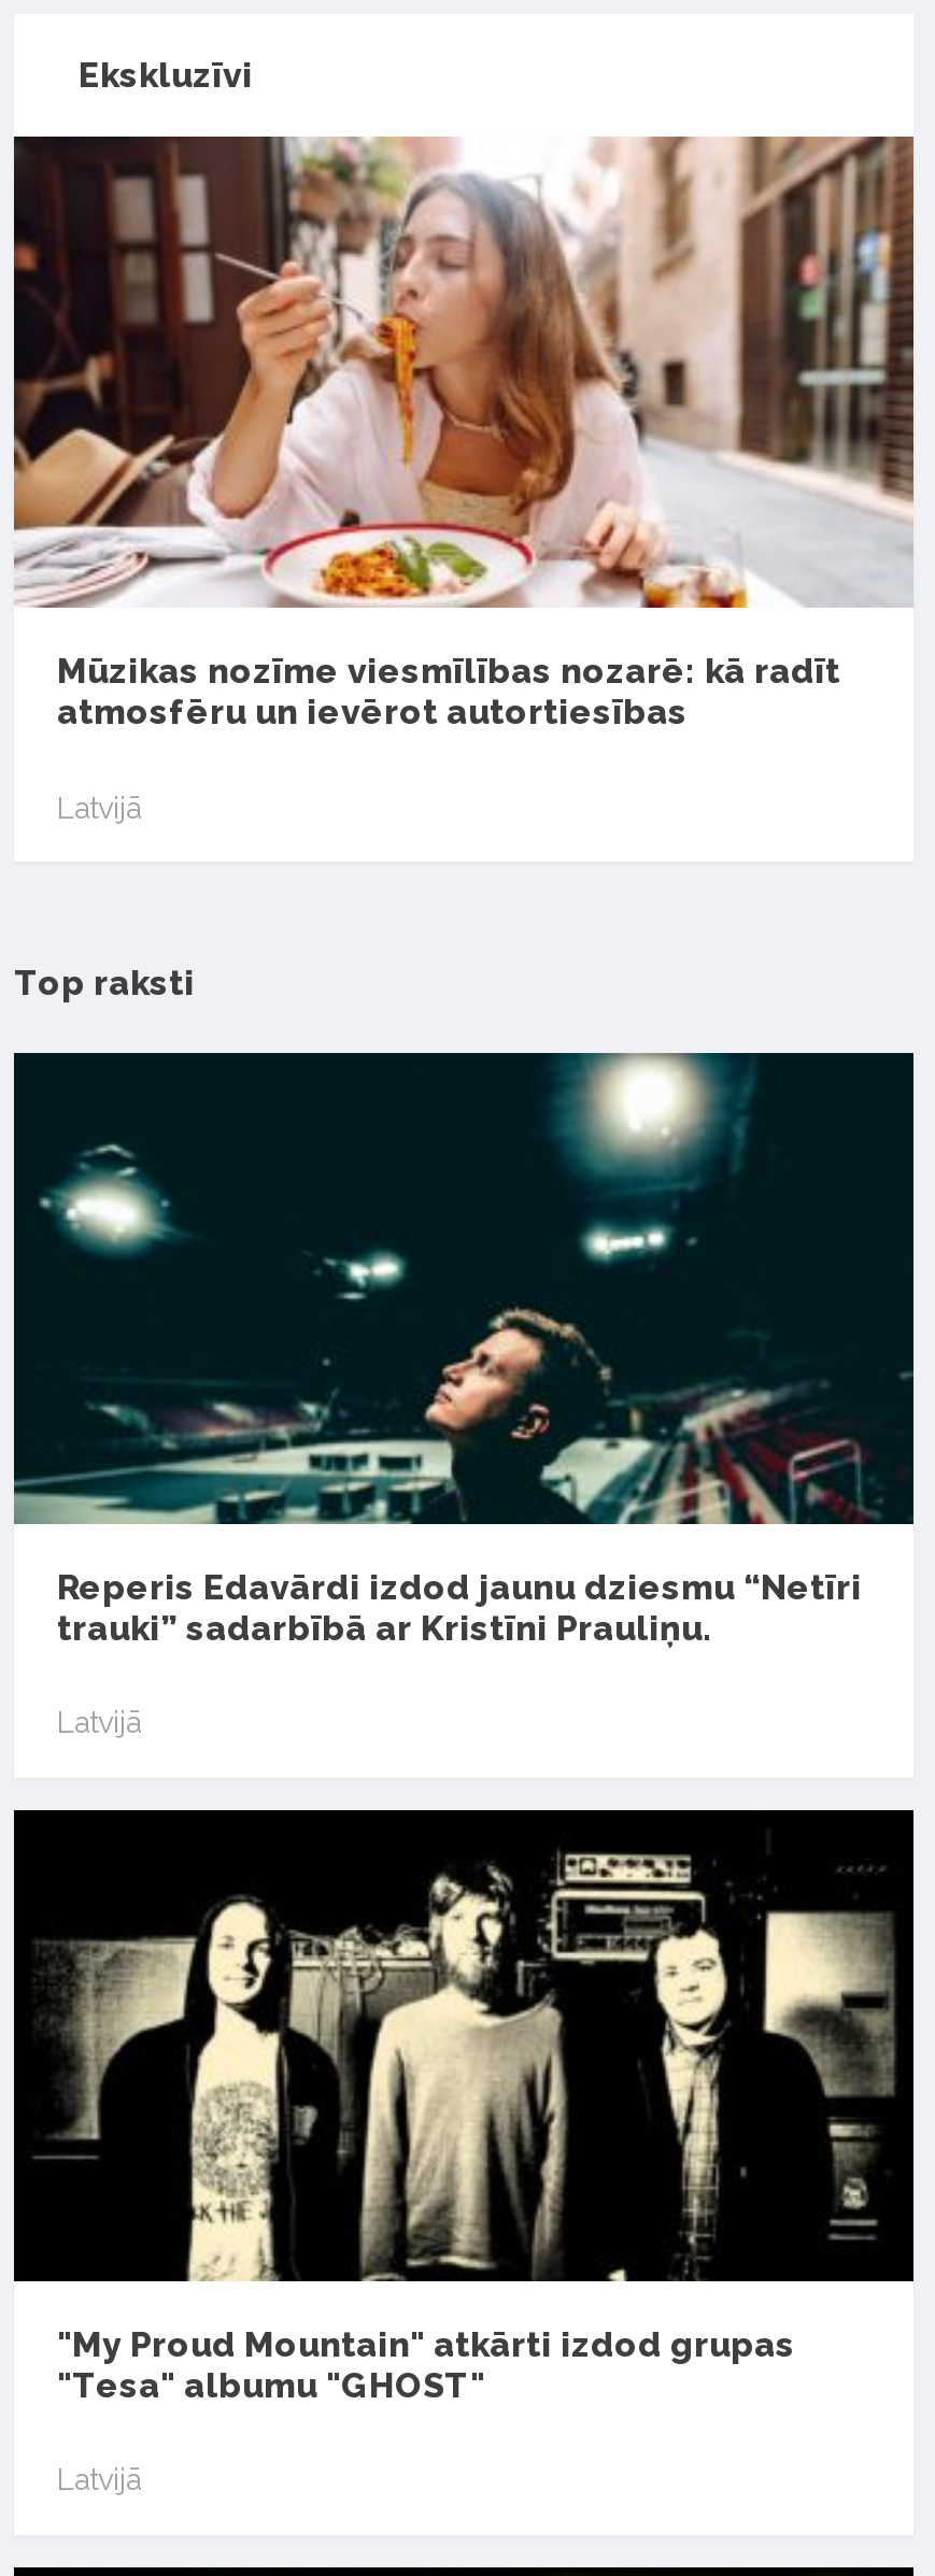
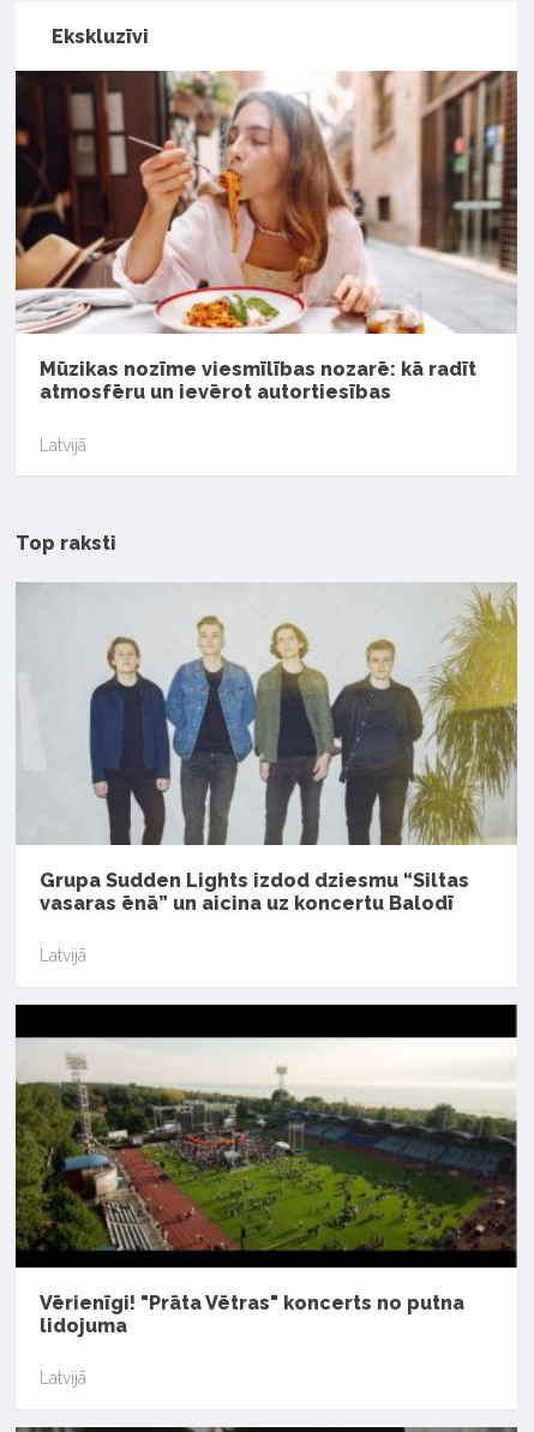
- [image]
- Reperis Edavārdi izdod jaunu dziesmu “Netīri
- trauki” sadarbībā ar Kristīni Prauliņu.
+ [image]
+ Grupa Sudden Lights izdod dziesmu “Siltas
+ vasaras ēnā” un aicina uz koncertu Balodī

- [image]
- "My Proud Mountain" atkārti izdod grupas
- "Tesa" albumu "GHOST"
+ [image]
+ Vērienīgi! "Prāta Vētras" koncerts no putna
+ lidojuma
